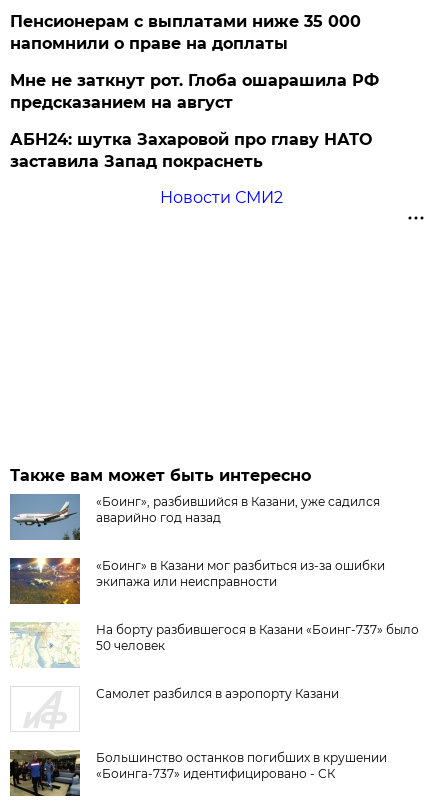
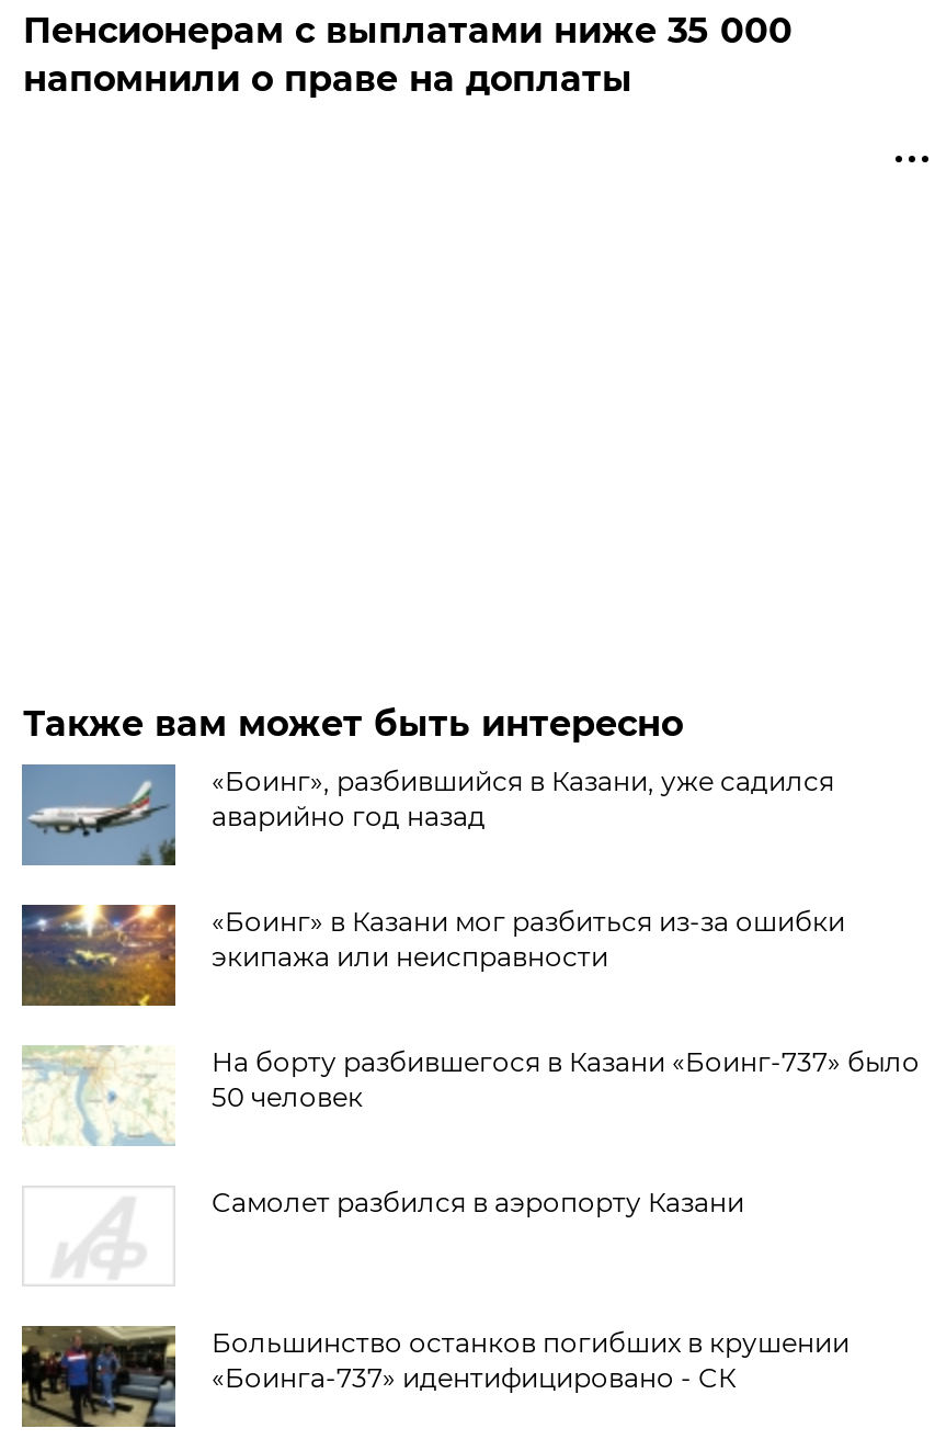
- Мне не заткнут рот. Глоба ошарашила РФ
- предсказанием на август
- АБН24: шутка Захаровой про главу НАТО
- заставила Запад покраснеть
- Новости СМИ2
